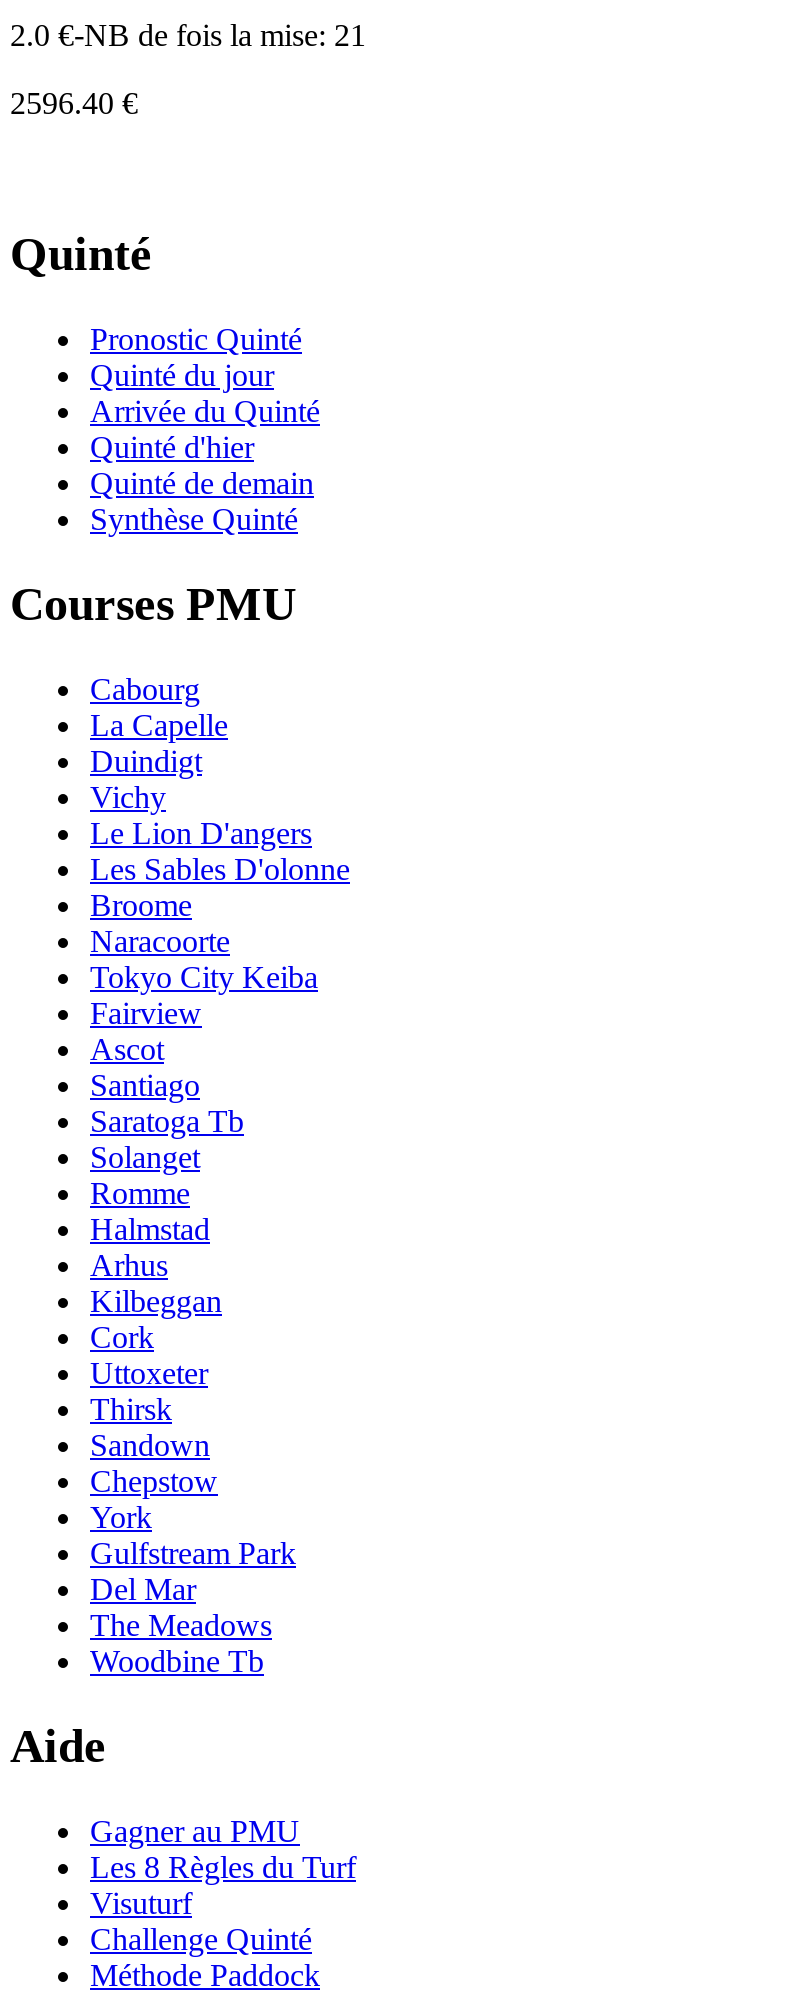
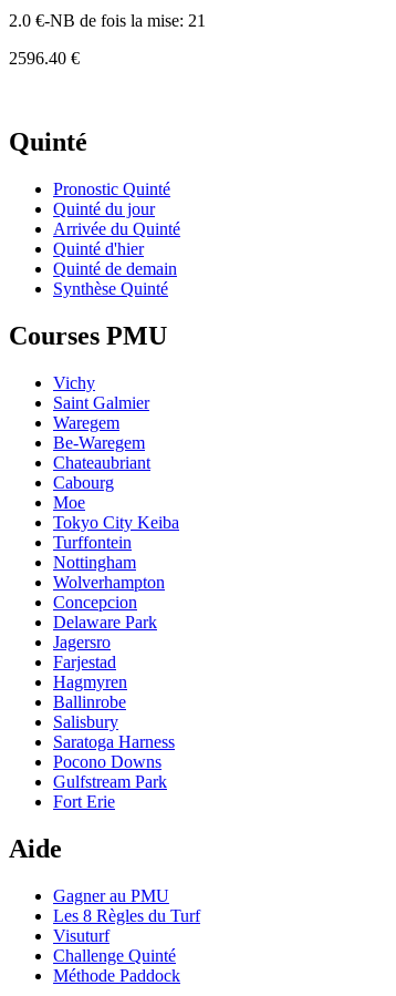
- Cabourg
- La Capelle
- Duindigt

- Le Lion D'angers
- Les Sables D'olonne
- Broome
- Naracoorte
+ Saint Galmier
+ Waregem
+ Be-Waregem
+ Chateaubriant
+ Cabourg
+ Moe

- Fairview
- Ascot
- Santiago
- Saratoga Tb
- Solanget
- Romme
- Halmstad
- Arhus
- Kilbeggan
- Cork
- Uttoxeter
- Thirsk
- Sandown
- Chepstow
- York
+ Turffontein
+ Nottingham
+ Wolverhampton
+ Concepcion
+ Delaware Park
+ Jagersro
+ Farjestad
+ Hagmyren
+ Ballinrobe
+ Salisbury
+ Saratoga Harness
+ Pocono Downs

- Del Mar
- The Meadows
- Woodbine Tb
+ Fort Erie
